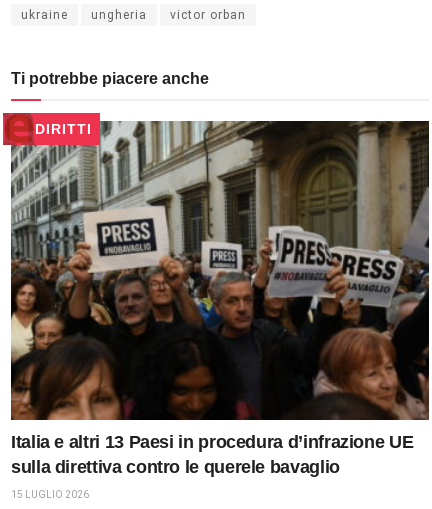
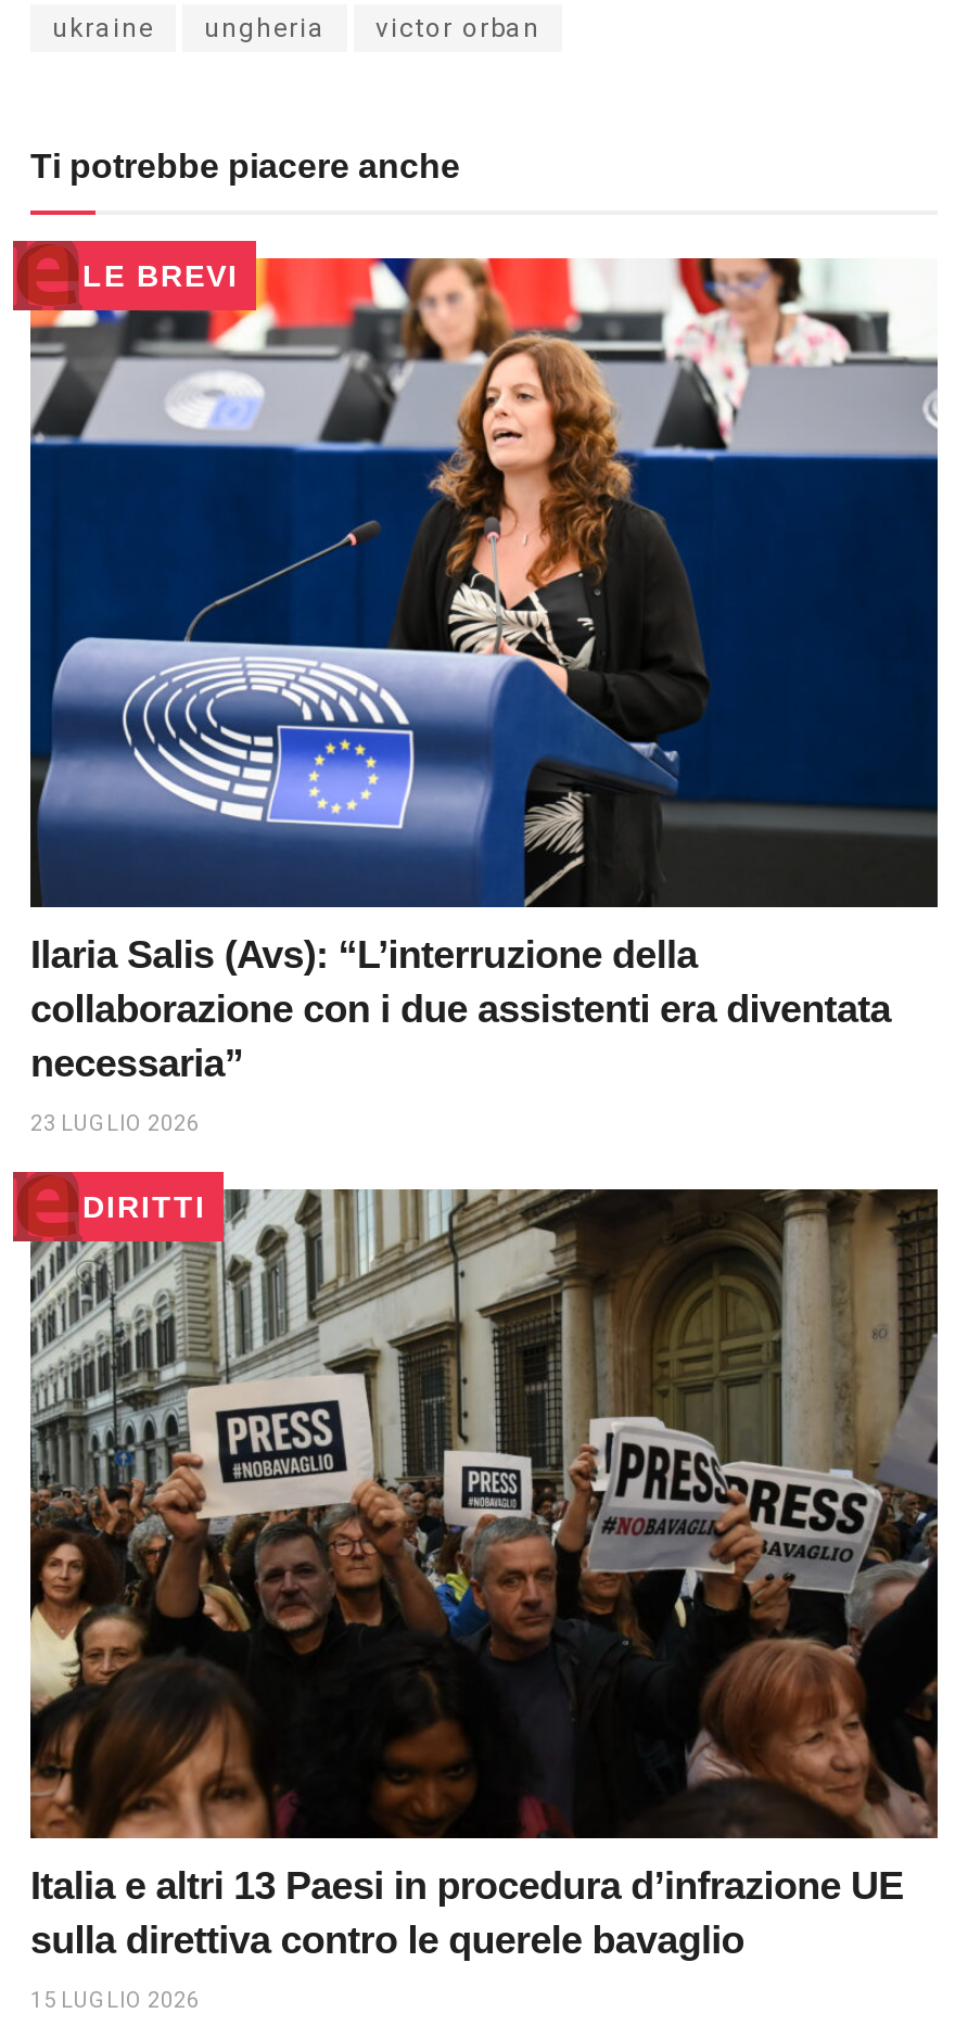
+ [image]
+ LE BREVI

+ Ilaria Salis (Avs): “L’interruzione della
+ collaborazione con i due assistenti era diventata
+ necessaria”
+ 23 LUGLIO 2026
